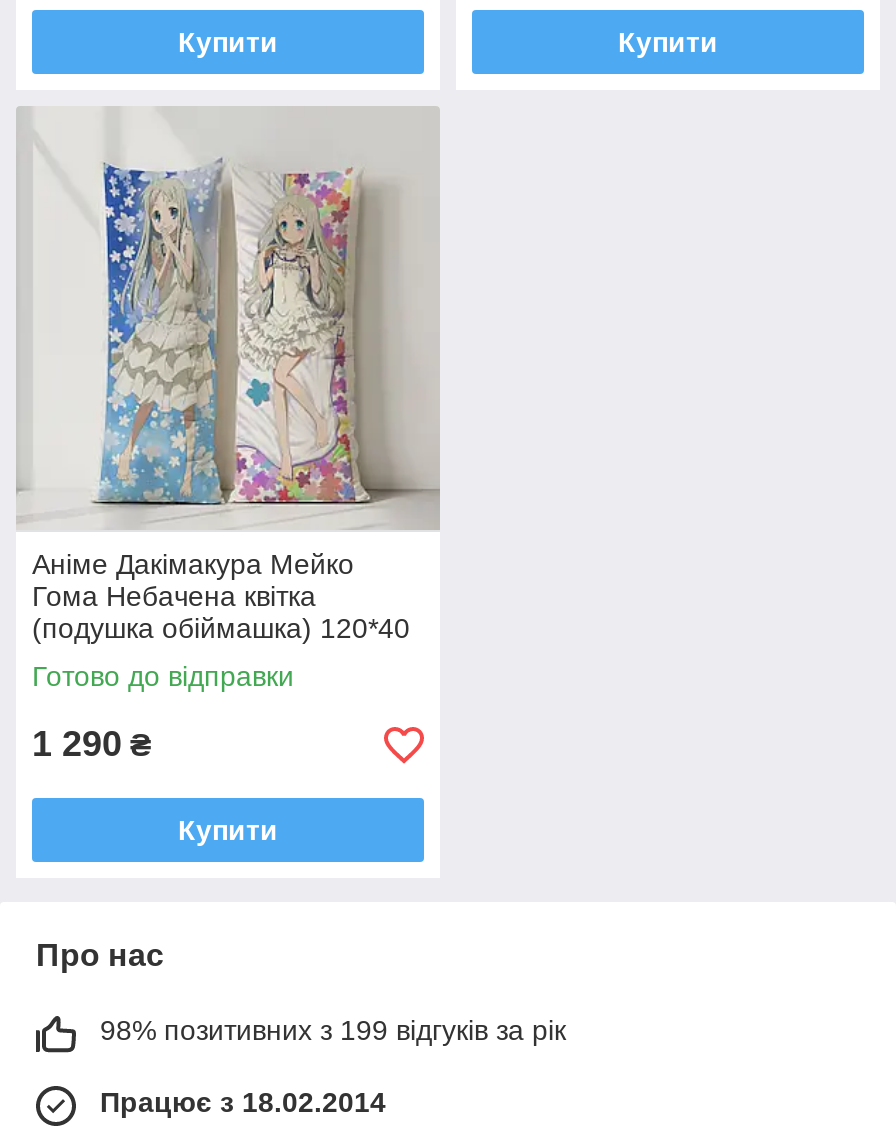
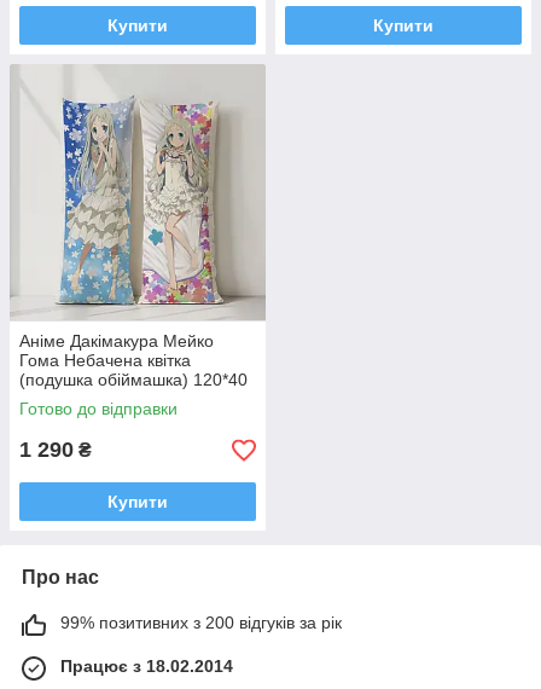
- 98% позитивних з 199 відгуків за рік
+ 99% позитивних з 200 відгуків за рік
